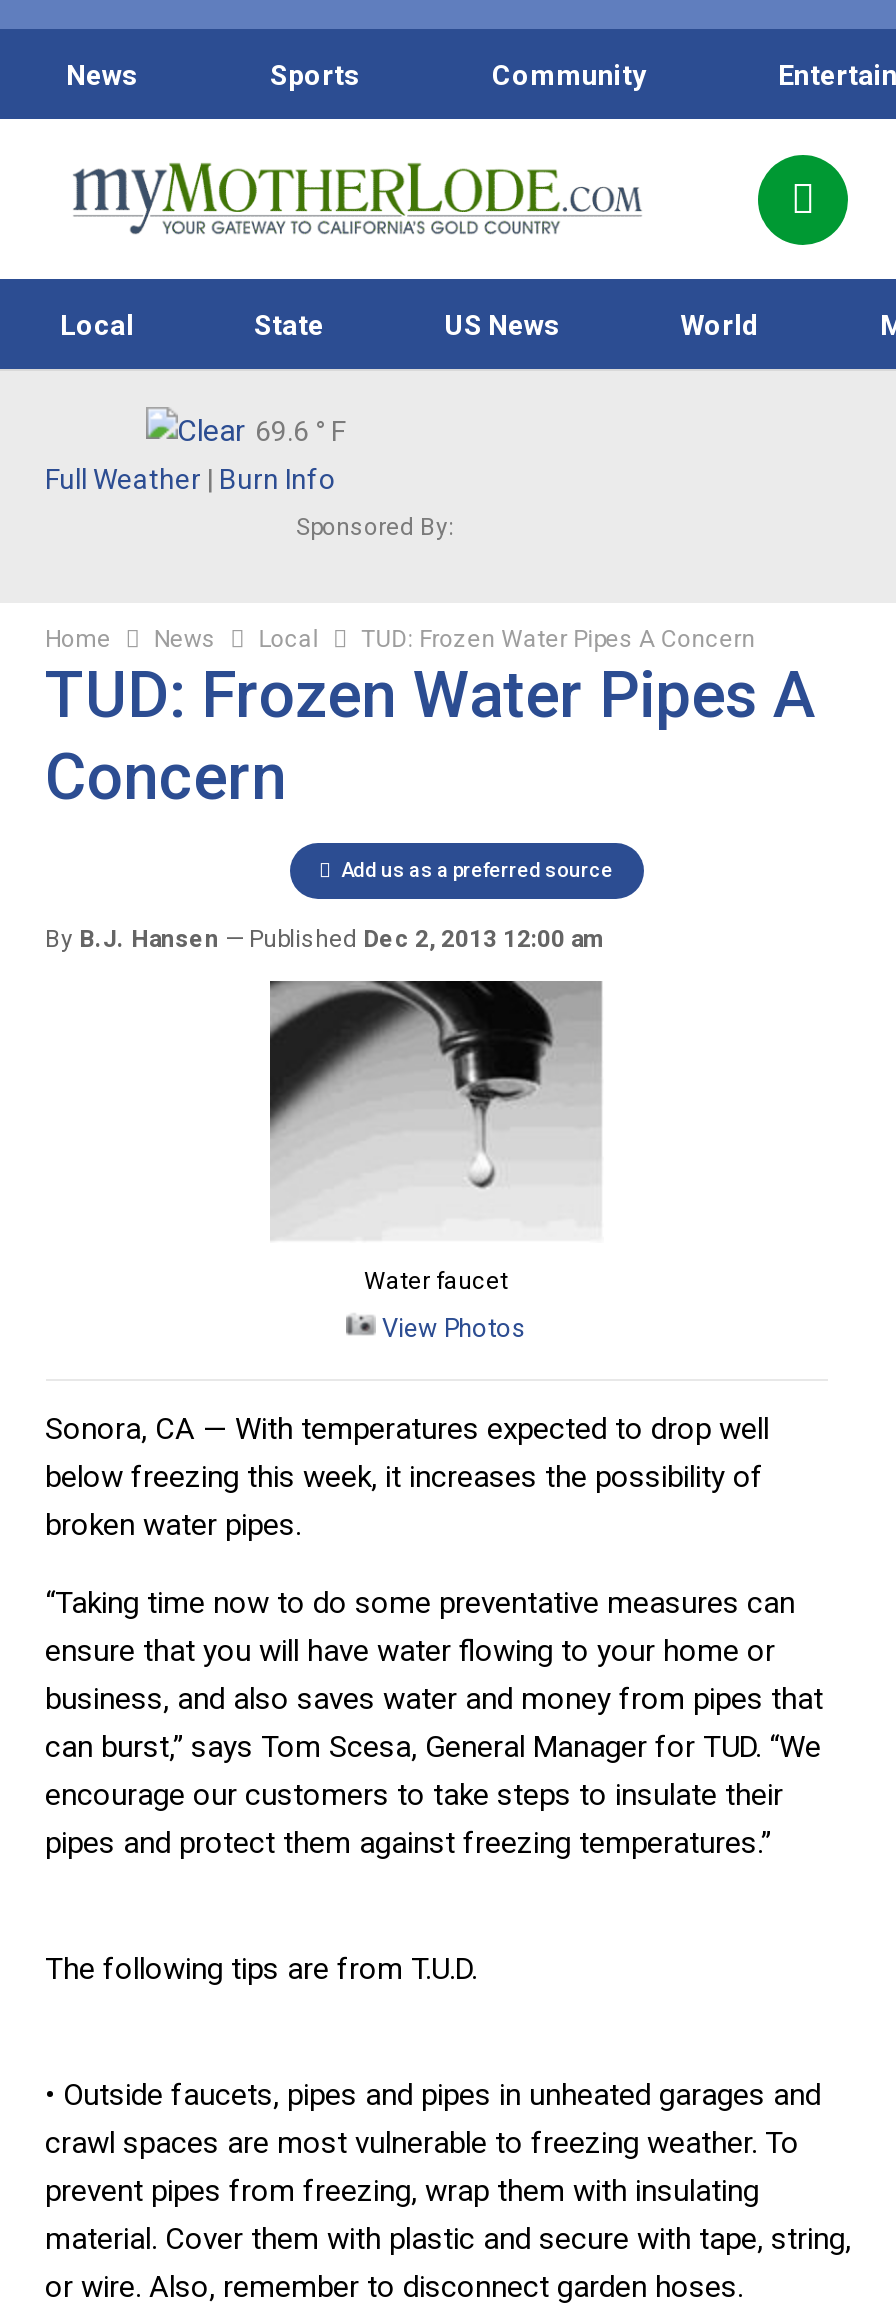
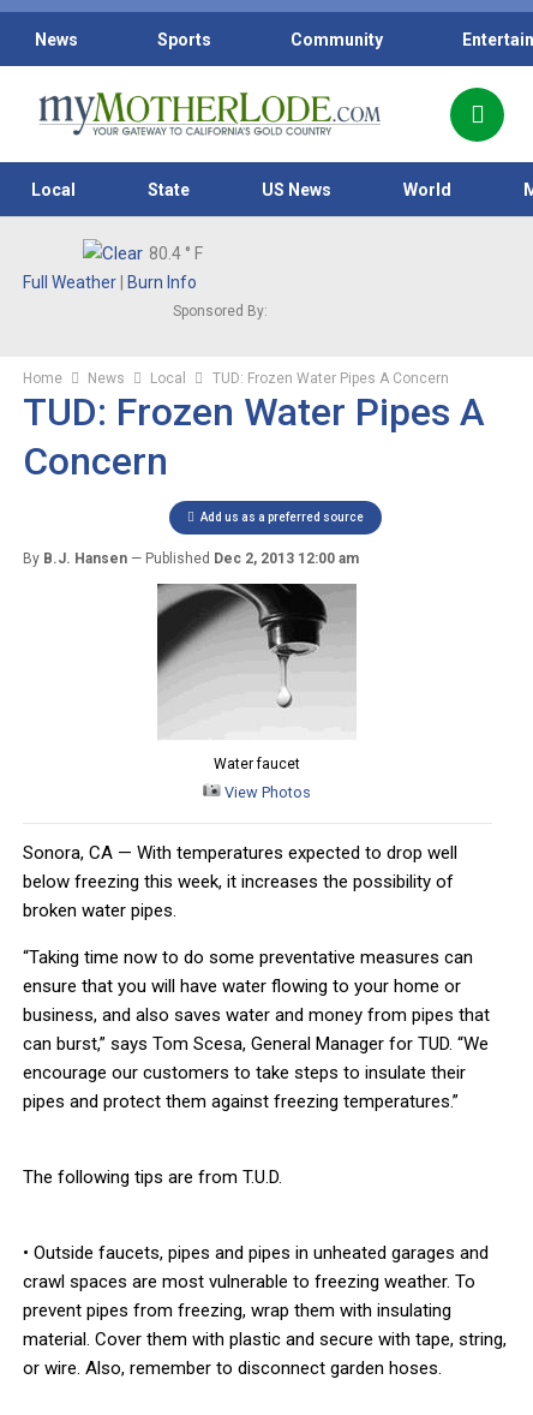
- 69.6 ° F
+ 80.4 ° F
